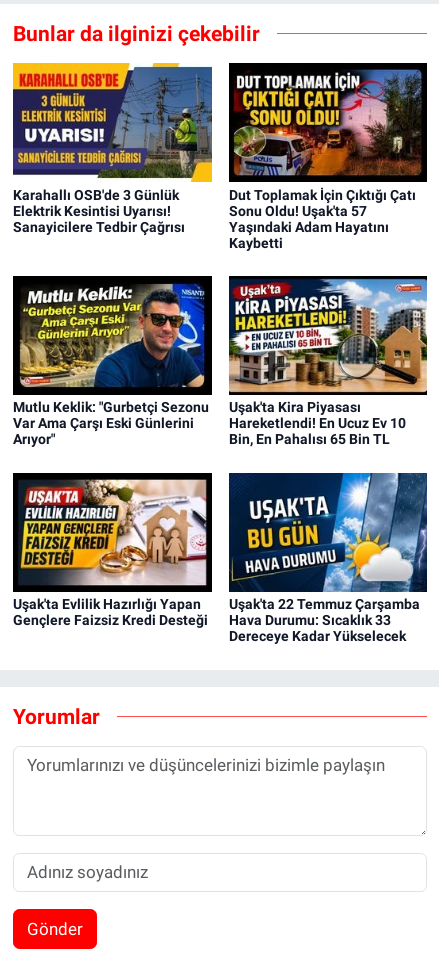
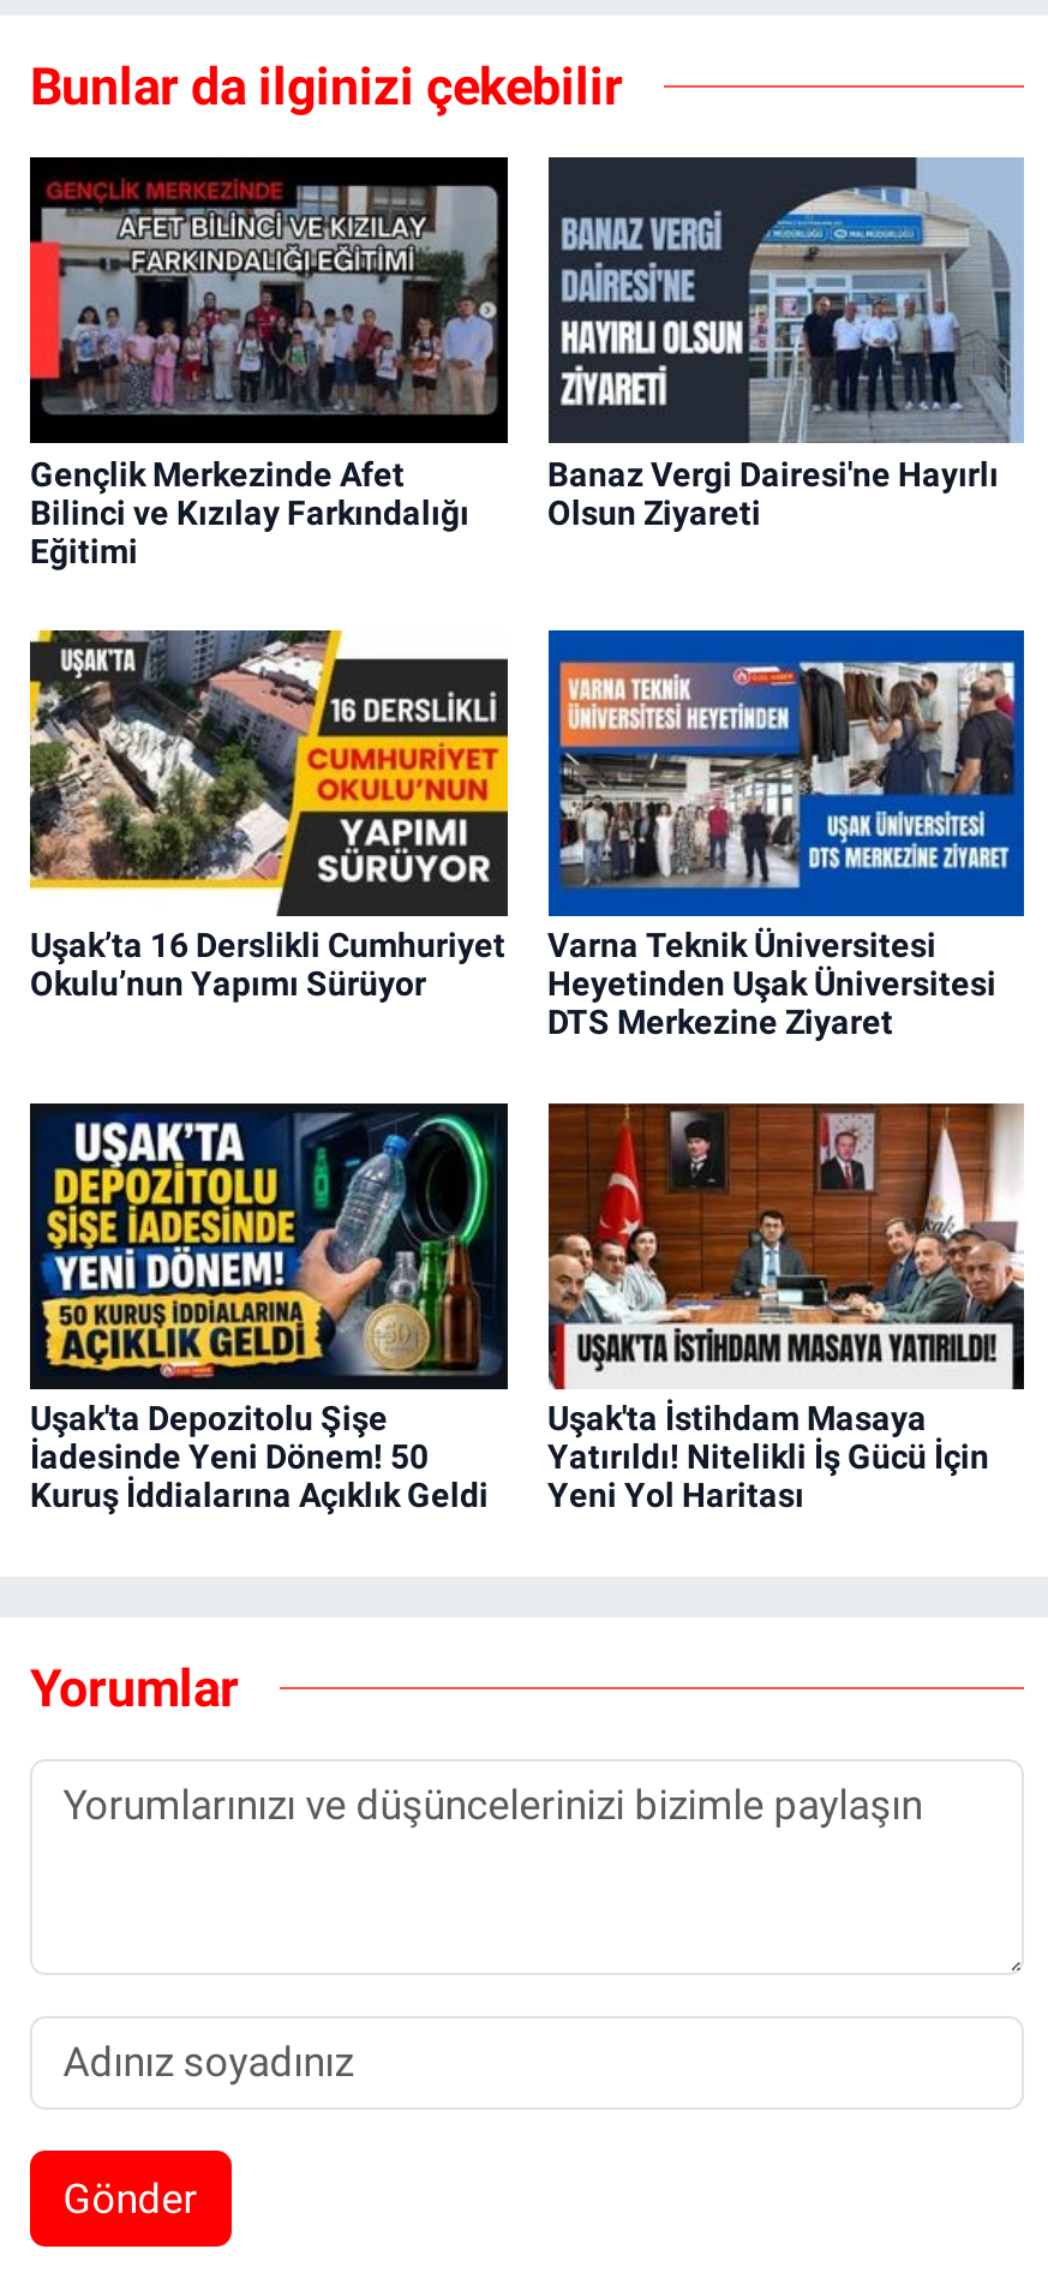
- [image]
- Karahallı OSB'de 3 Günlük
- Elektrik Kesintisi Uyarısı!
- Sanayicilere Tedbir Çağrısı
+ [image]
+ Gençlik Merkezinde Afet
+ Bilinci ve Kızılay Farkındalığı
+ Eğitimi

- [image]
- Dut Toplamak İçin Çıktığı Çatı
- Sonu Oldu! Uşak'ta 57
- Yaşındaki Adam Hayatını
- Kaybetti
+ [image]
+ Banaz Vergi Dairesi'ne Hayırlı
+ Olsun Ziyareti

- [image]
- Mutlu Keklik: "Gurbetçi Sezonu
- Var Ama Çarşı Eski Günlerini
- Arıyor"
+ [image]
+ Uşak’ta 16 Derslikli Cumhuriyet
+ Okulu’nun Yapımı Sürüyor

- [image]
- Uşak'ta Kira Piyasası
- Hareketlendi! En Ucuz Ev 10
- Bin, En Pahalısı 65 Bin TL
+ [image]
+ Varna Teknik Üniversitesi
+ Heyetinden Uşak Üniversitesi
+ DTS Merkezine Ziyaret

- [image]
- Uşak'ta Evlilik Hazırlığı Yapan
- Gençlere Faizsiz Kredi Desteği
+ [image]
+ Uşak'ta Depozitolu Şişe
+ İadesinde Yeni Dönem! 50
+ Kuruş İddialarına Açıklık Geldi

- [image]
- Uşak'ta 22 Temmuz Çarşamba
- Hava Durumu: Sıcaklık 33
- Dereceye Kadar Yükselecek
+ [image]
+ Uşak'ta İstihdam Masaya
+ Yatırıldı! Nitelikli İş Gücü İçin
+ Yeni Yol Haritası
